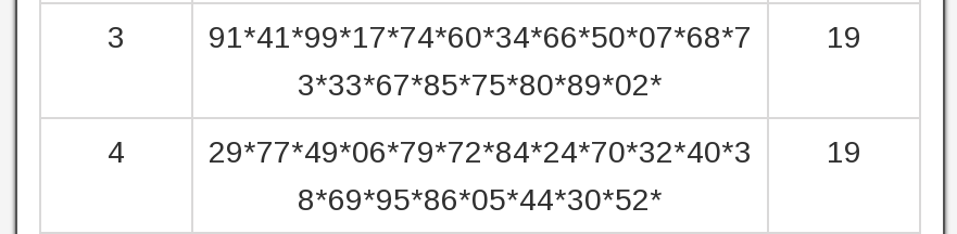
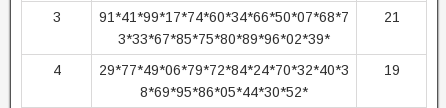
- 19
+ 21

- 3*33*67*85*75*80*89*02*
+ 3*33*67*85*75*80*89*96*02*39*
